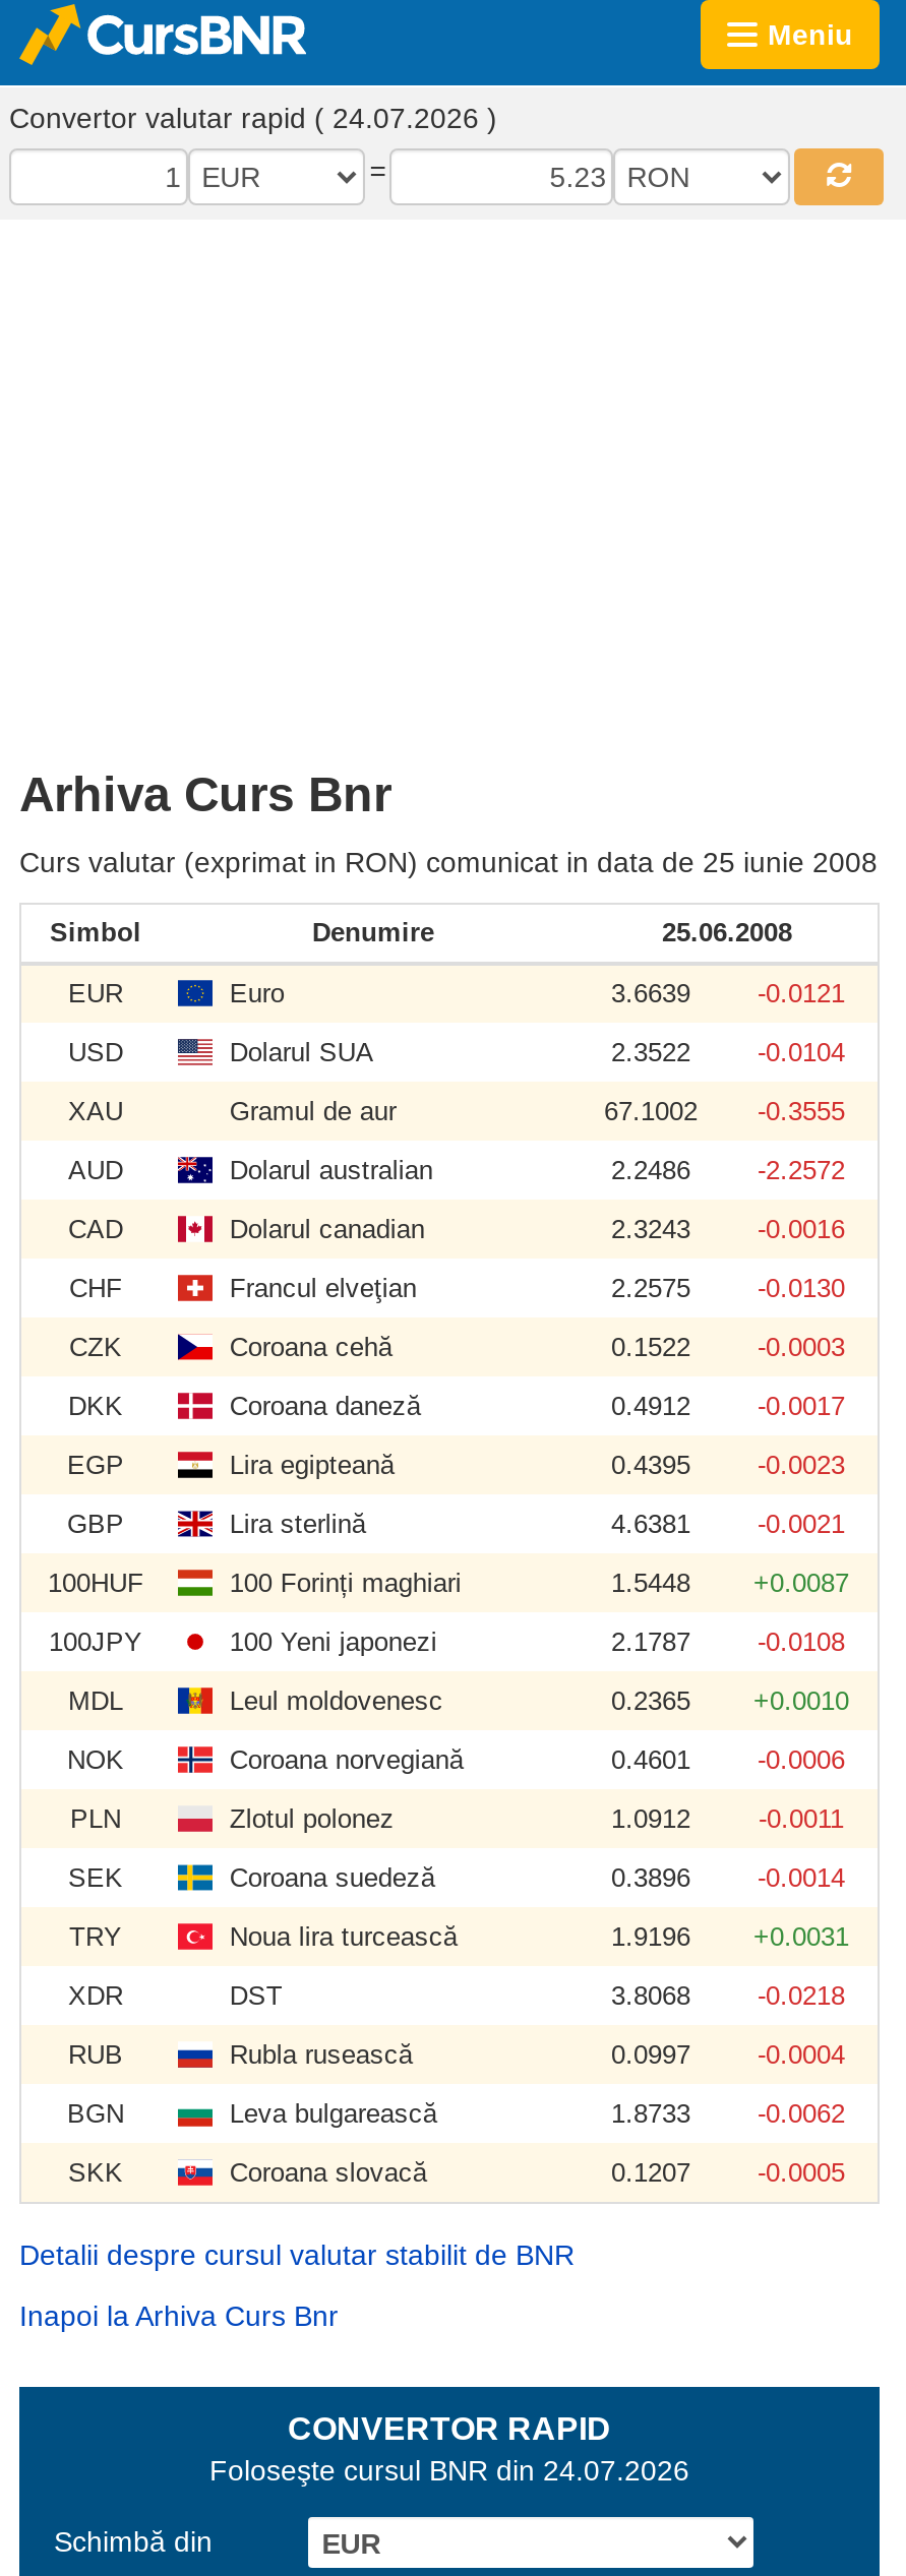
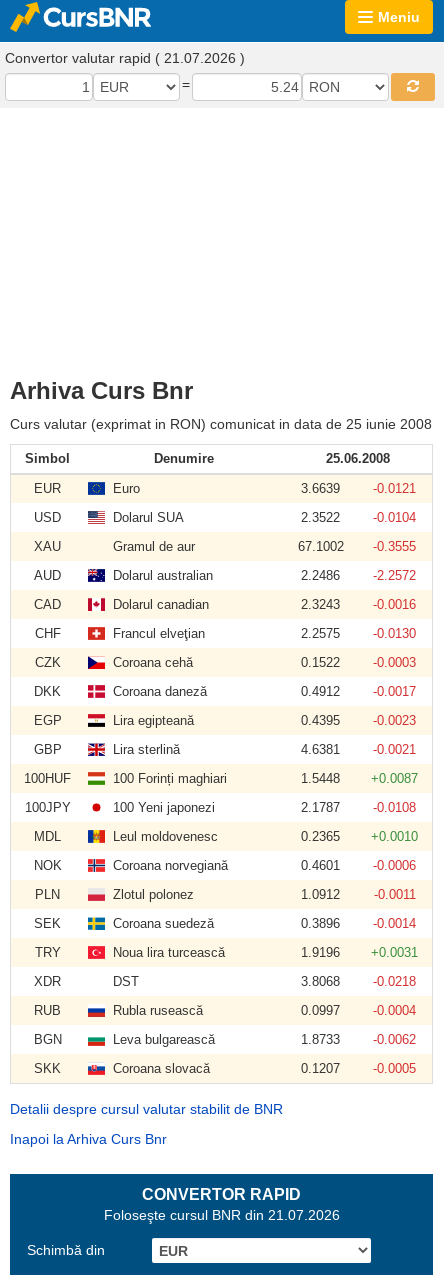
- Convertor valutar rapid ( 24.07.2026 )
+ Convertor valutar rapid ( 21.07.2026 )

- Foloseşte cursul BNR din 24.07.2026
+ Foloseşte cursul BNR din 21.07.2026
